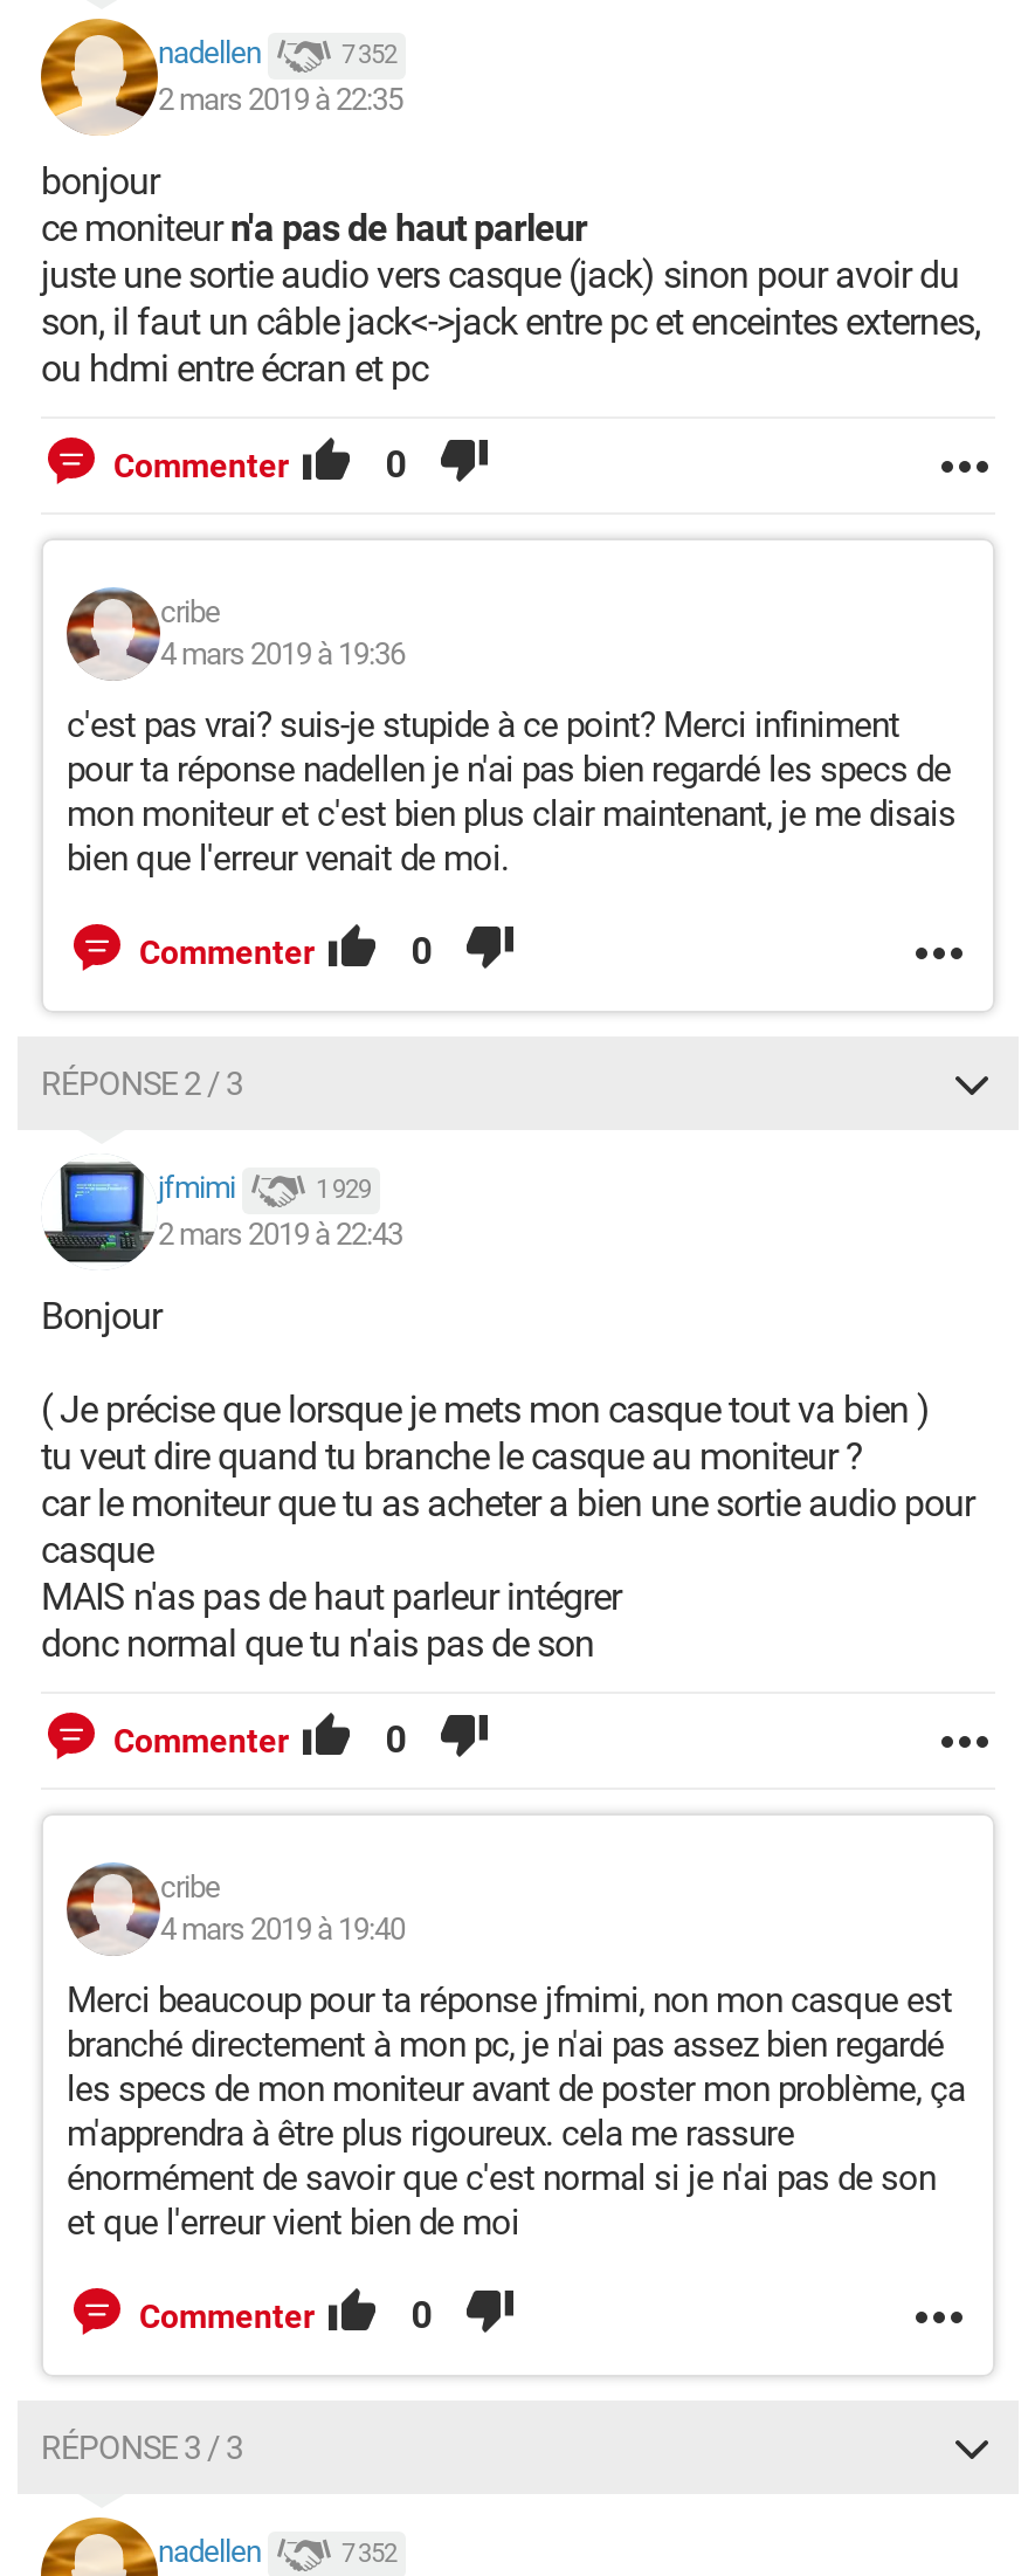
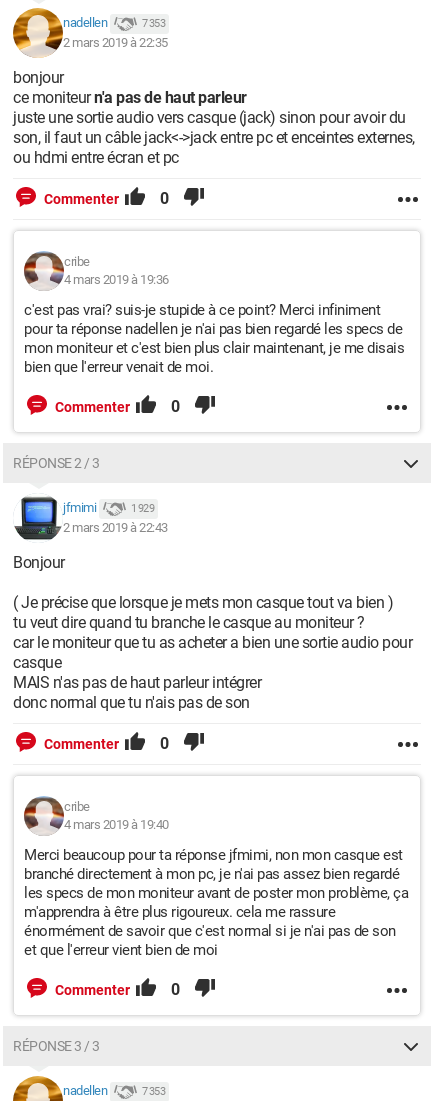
- 7 352
+ 7 353

- 7 352
+ 7 353
